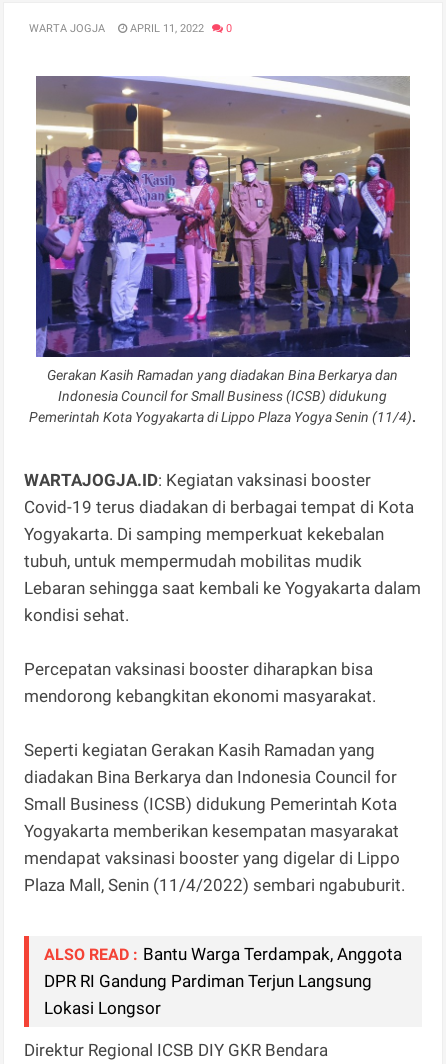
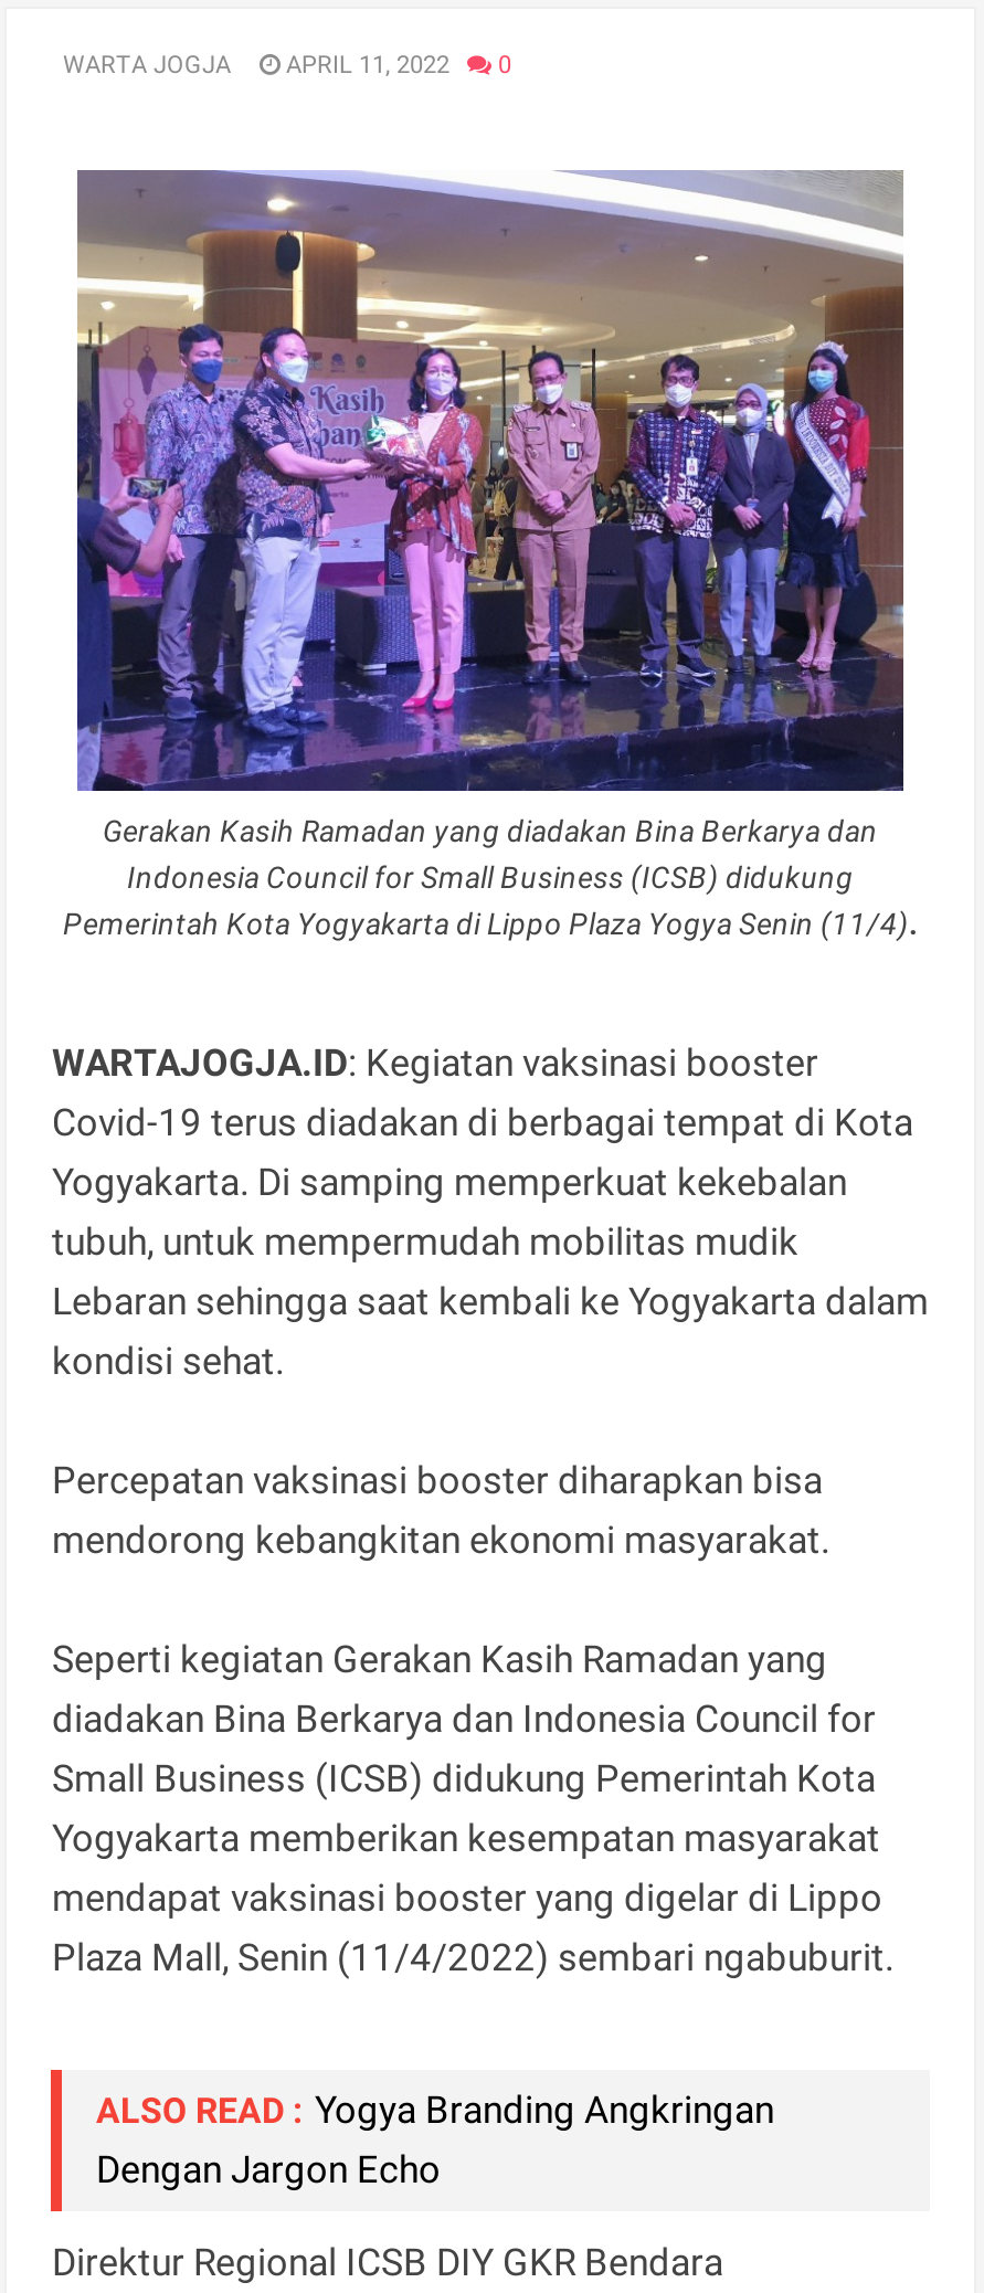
- ALSO READ : Bantu Warga Terdampak, Anggota
- DPR RI Gandung Pardiman Terjun Langsung
- Lokasi Longsor
+ ALSO READ : Yogya Branding Angkringan
+ Dengan Jargon Echo
